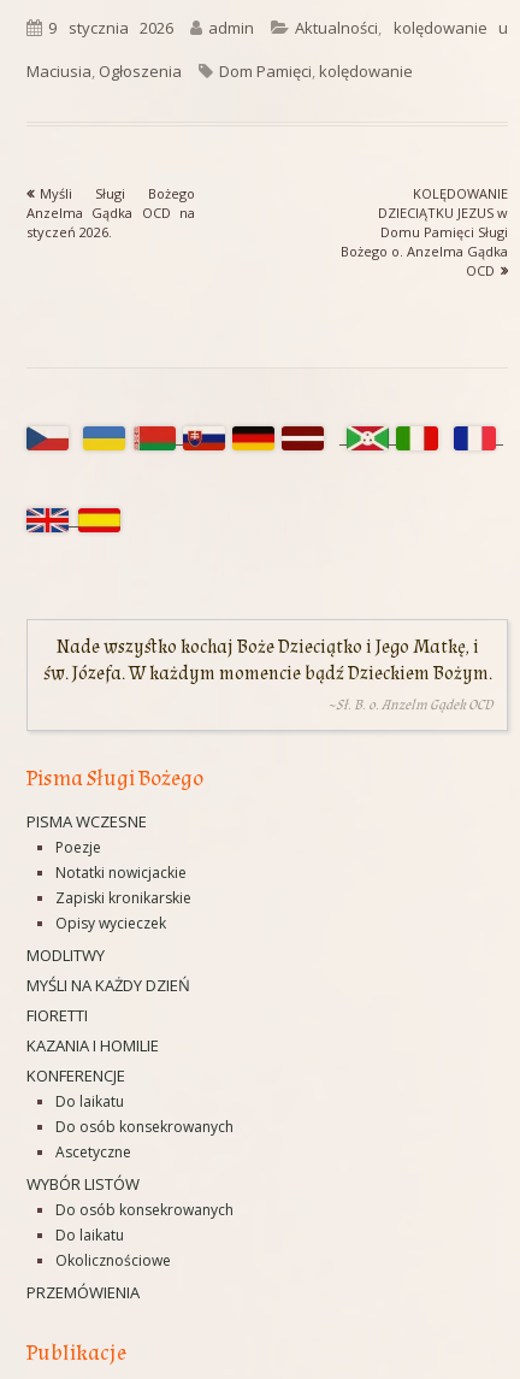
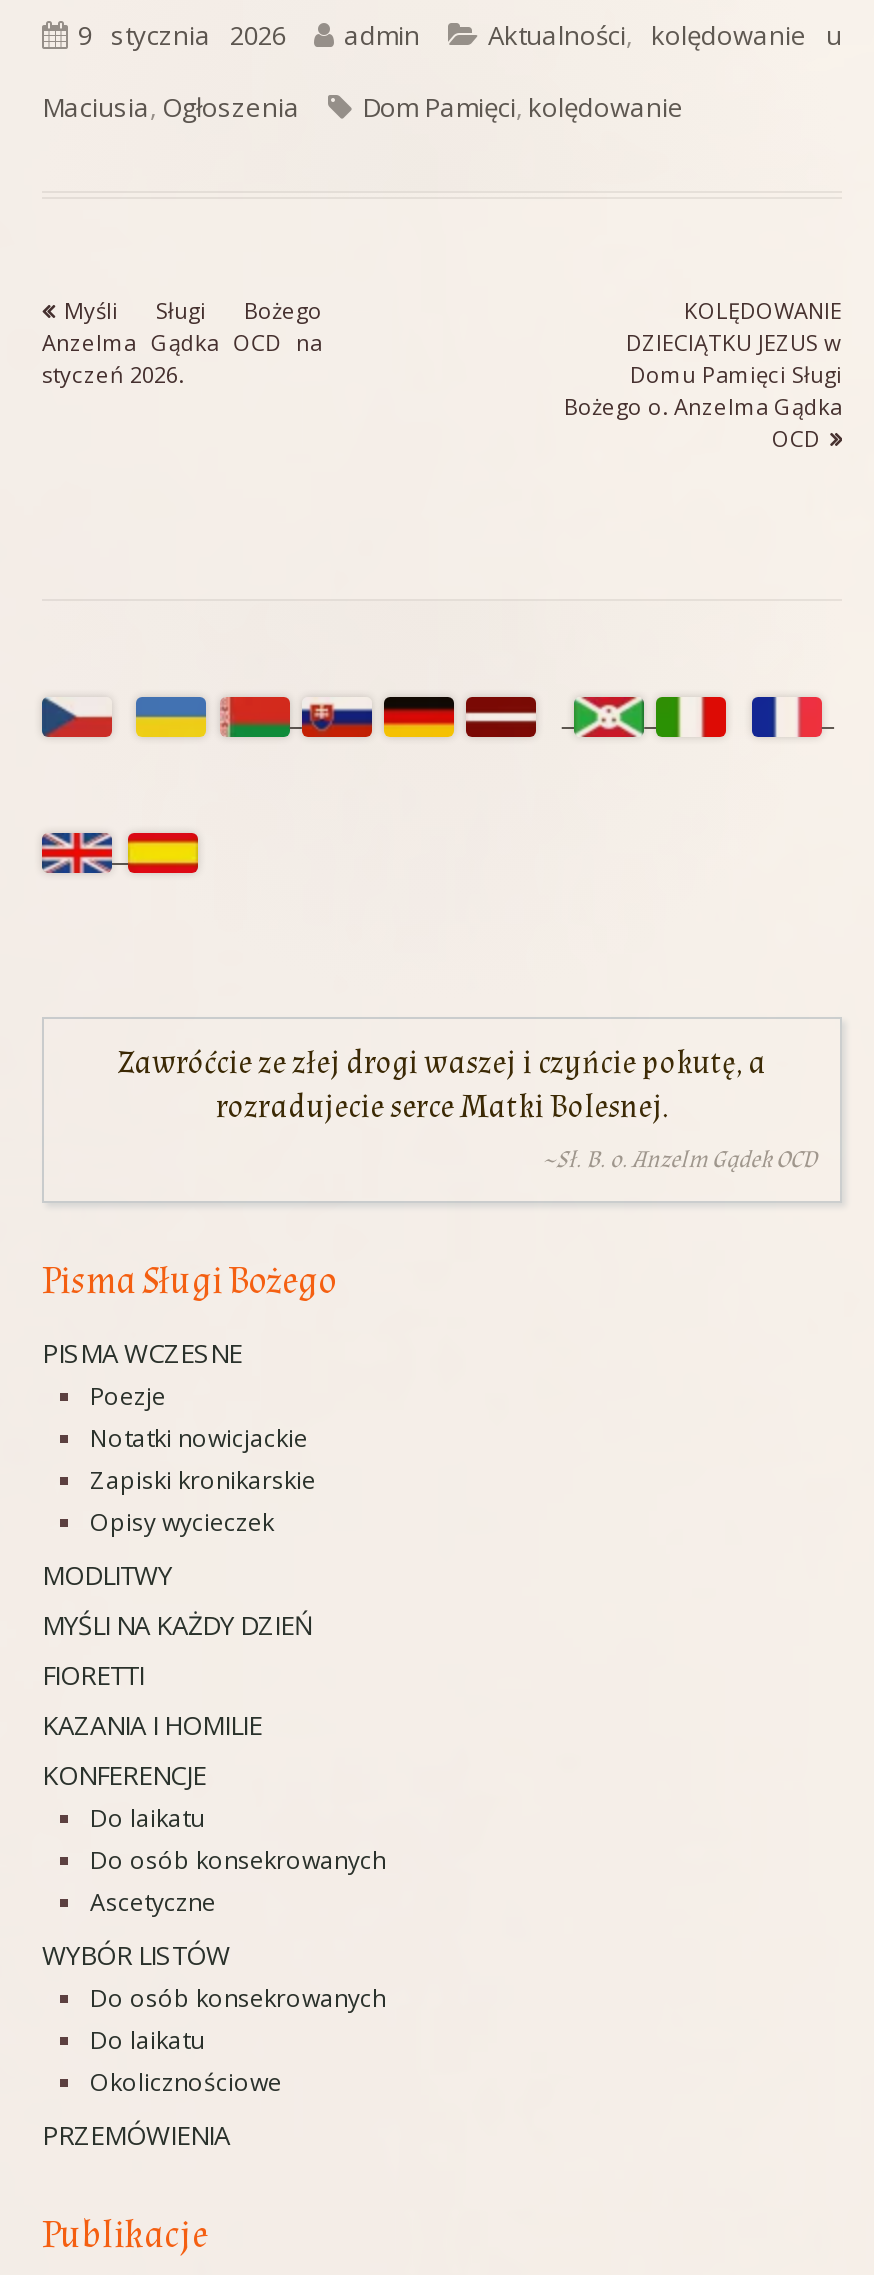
- Nade wszystko kochaj Boże Dzieciątko i Jego Matkę, i
- św. Józefa. W każdym momencie bądź Dzieckiem Bożym.
+ Zawróćcie ze złej drogi waszej i czyńcie pokutę, a
+ rozradujecie serce Matki Bolesnej.
